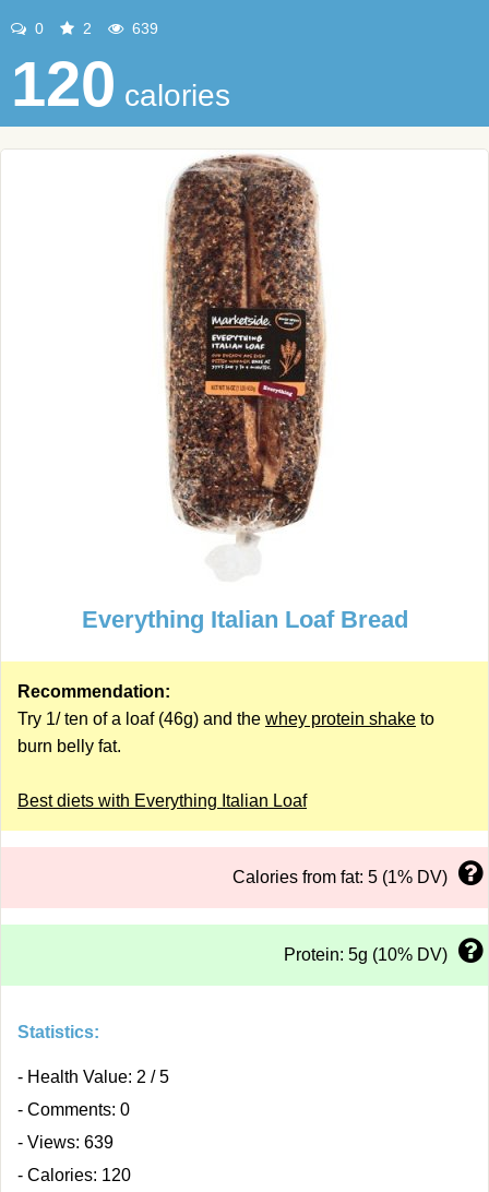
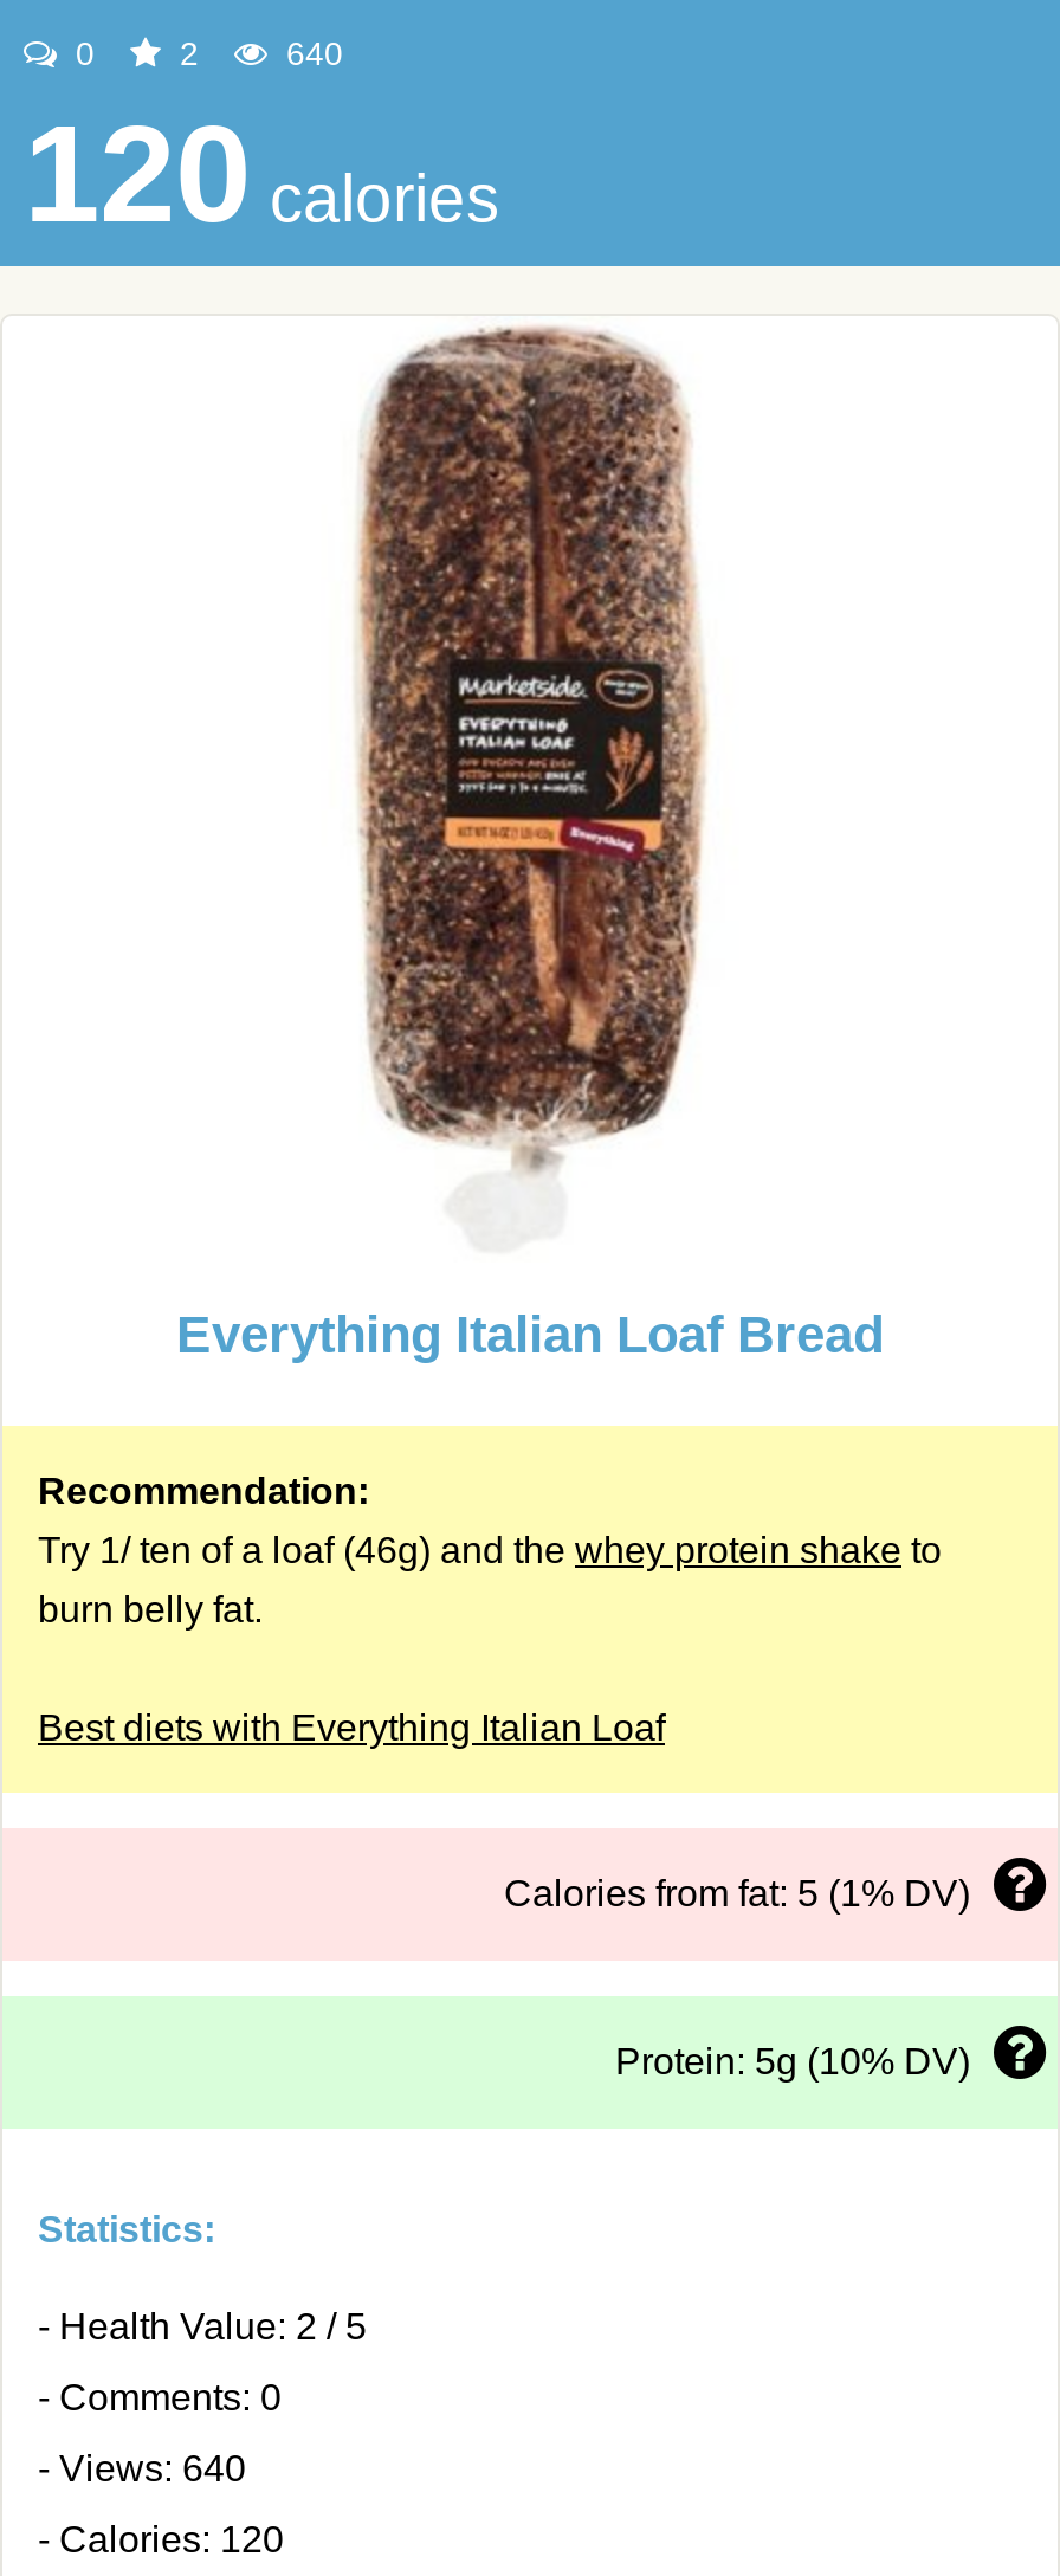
- 639
+ 640

- - Views: 639
+ - Views: 640
